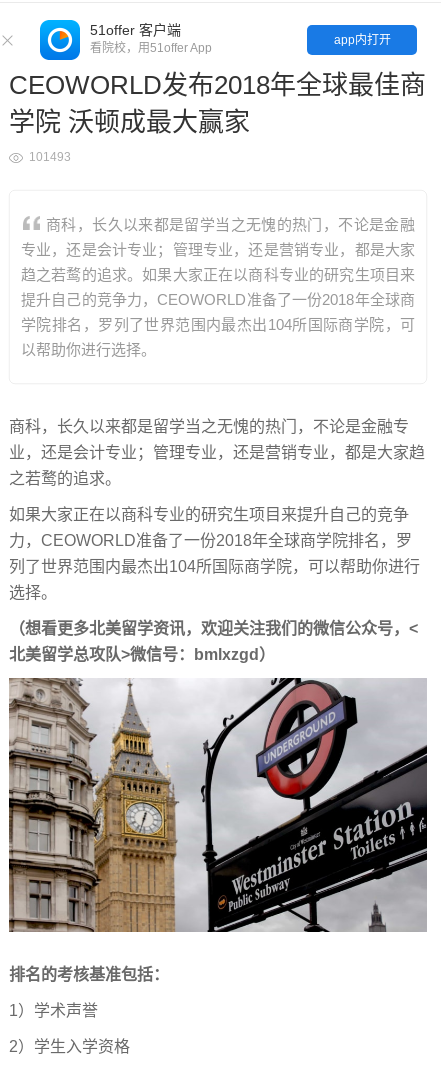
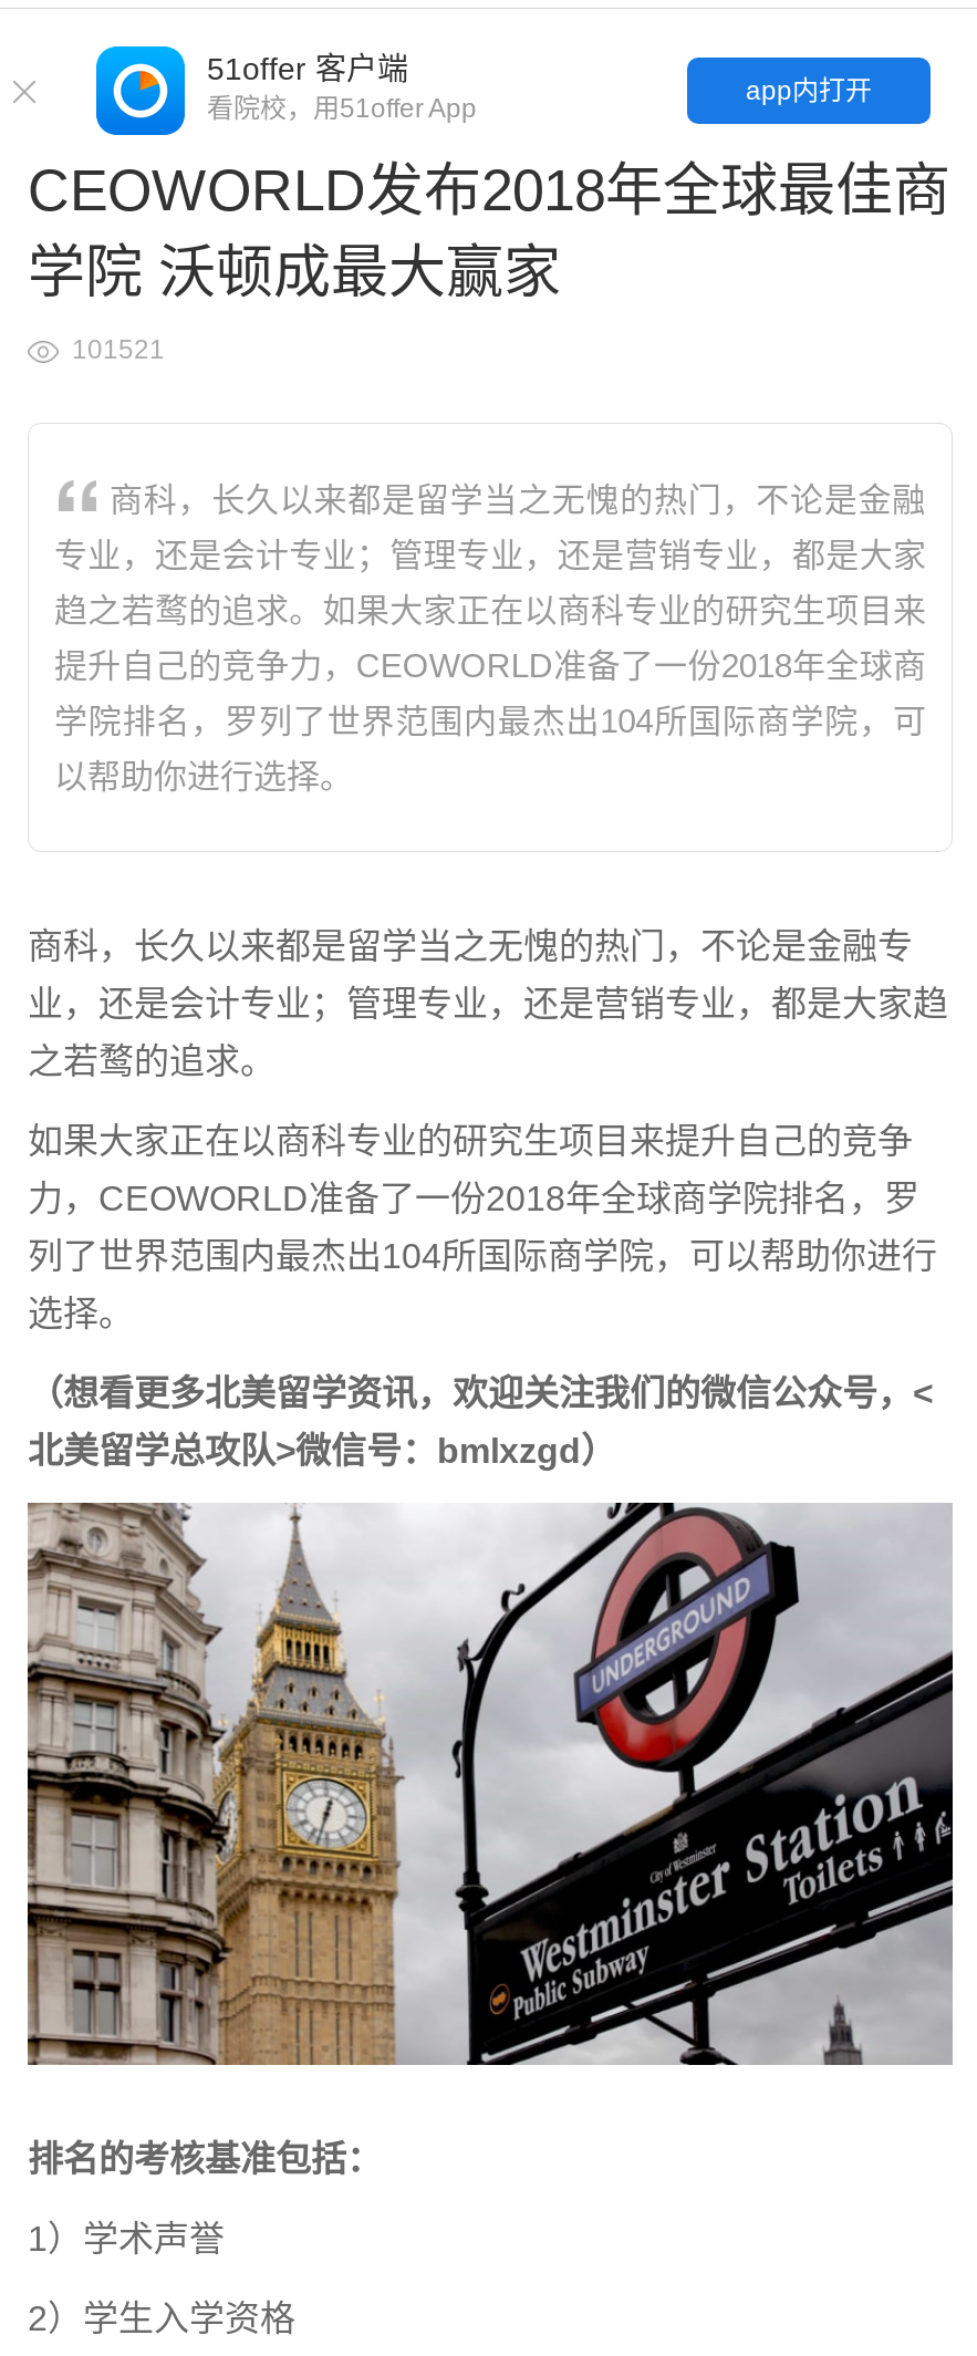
- 101493
+ 101521
